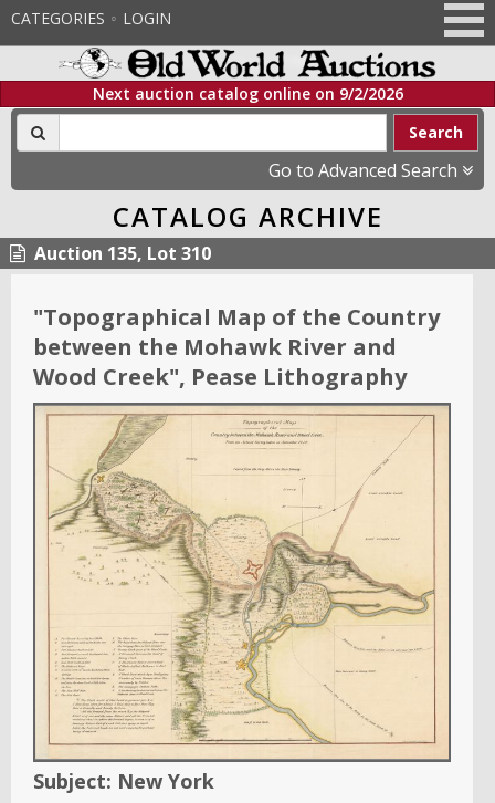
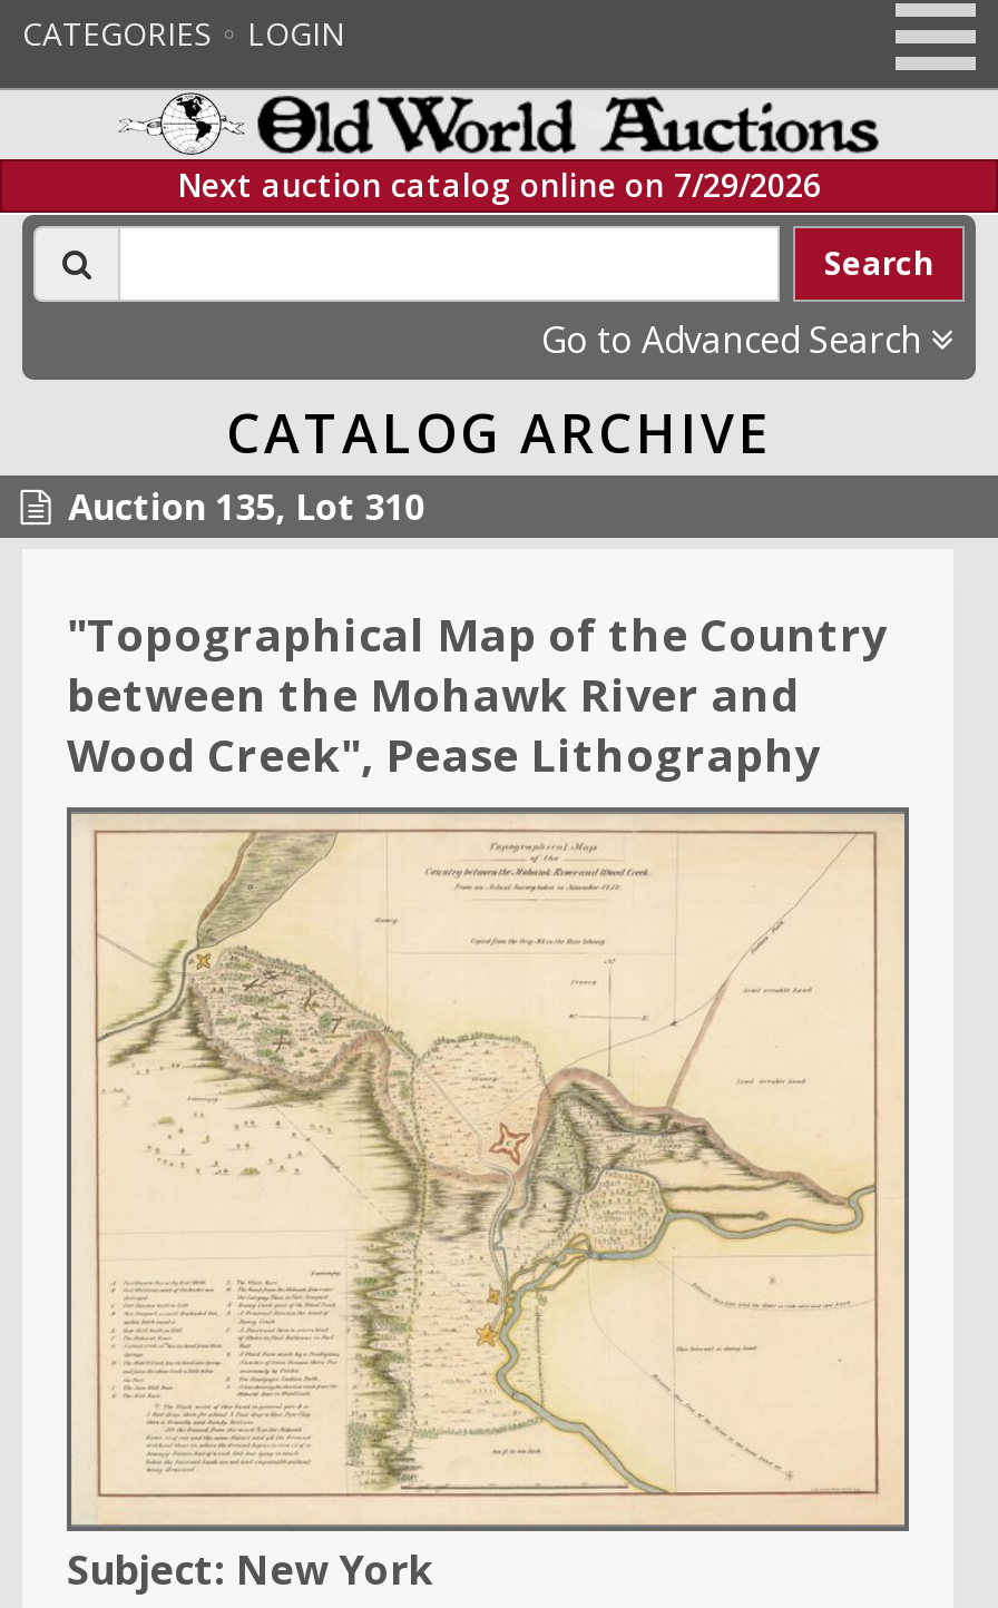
- Next auction catalog online on 9/2/2026
+ Next auction catalog online on 7/29/2026
